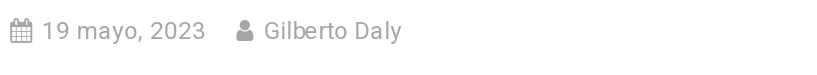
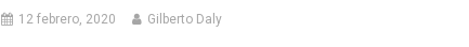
- 19 mayo, 2023
+ 12 febrero, 2020
